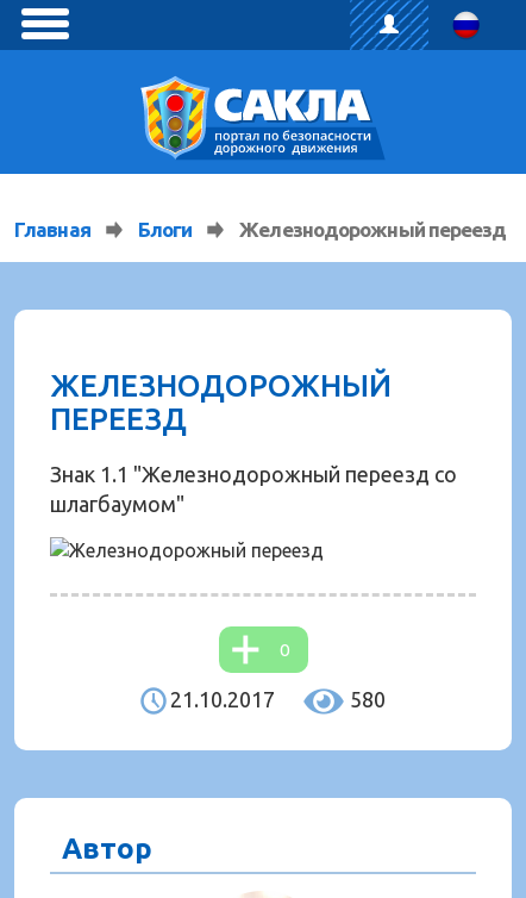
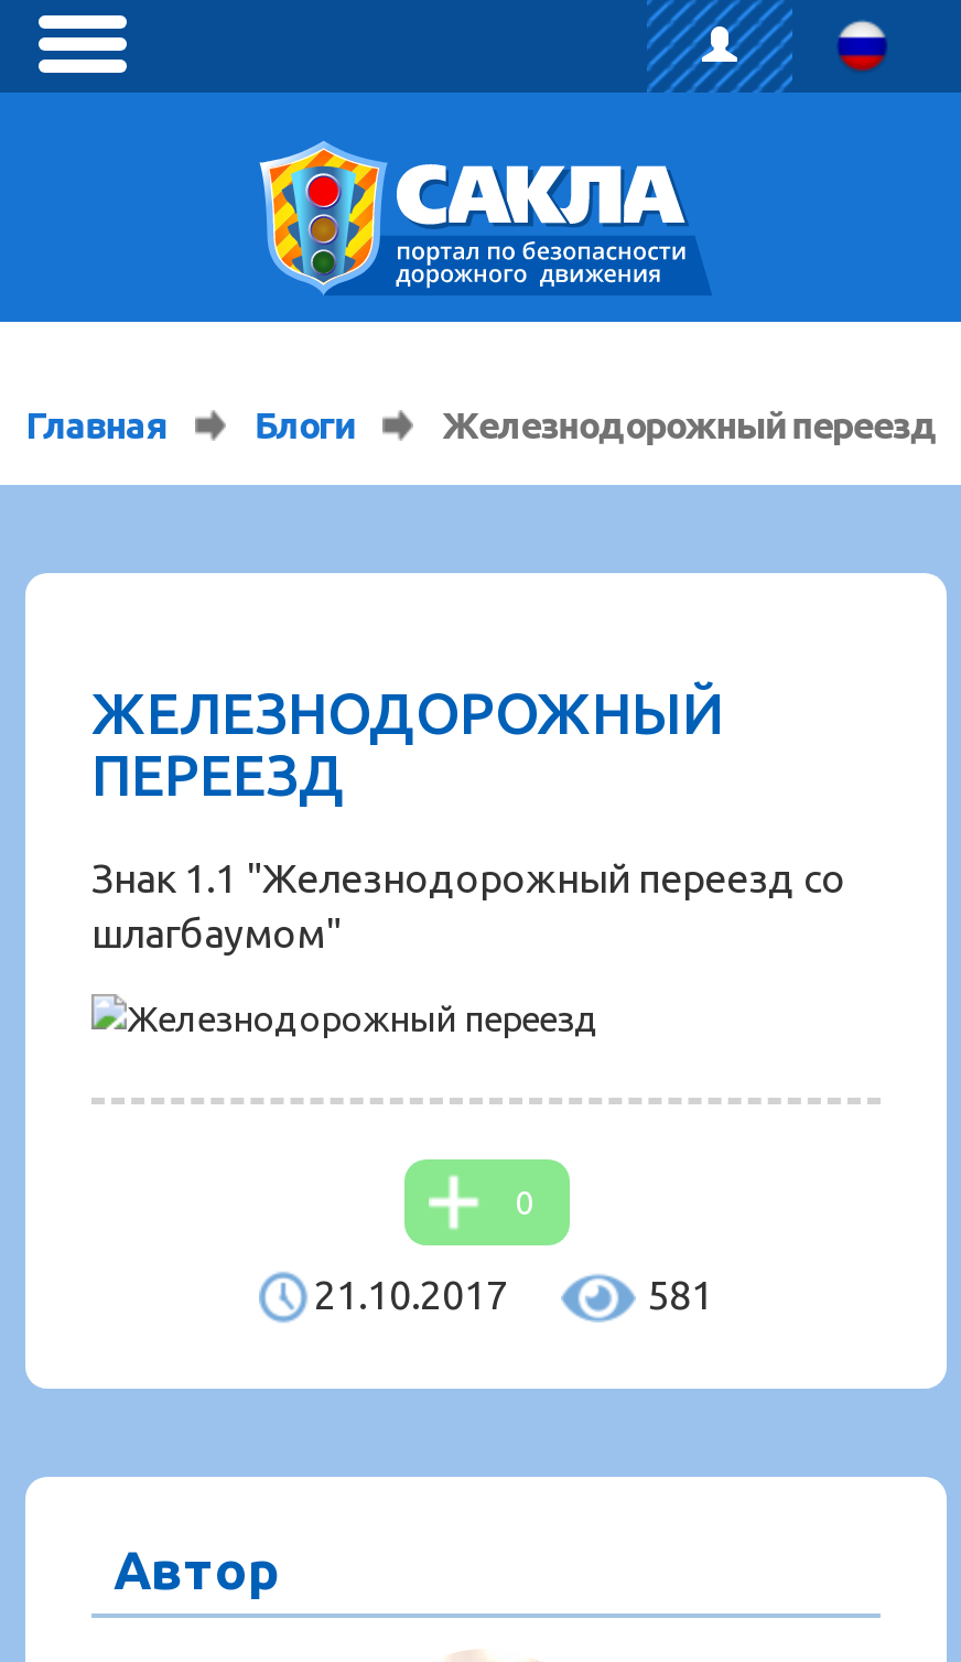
- 580
+ 581
